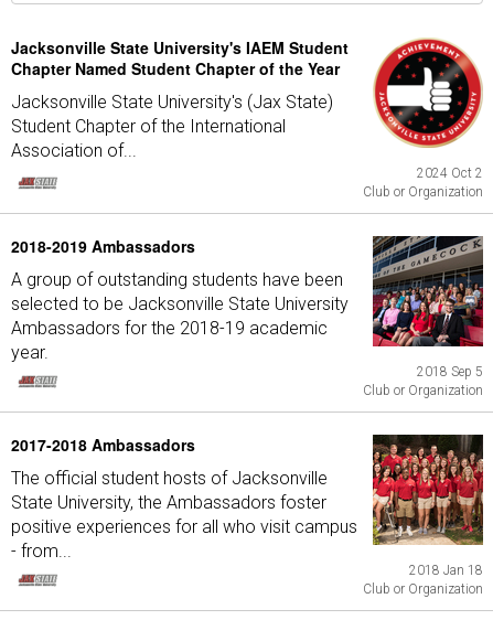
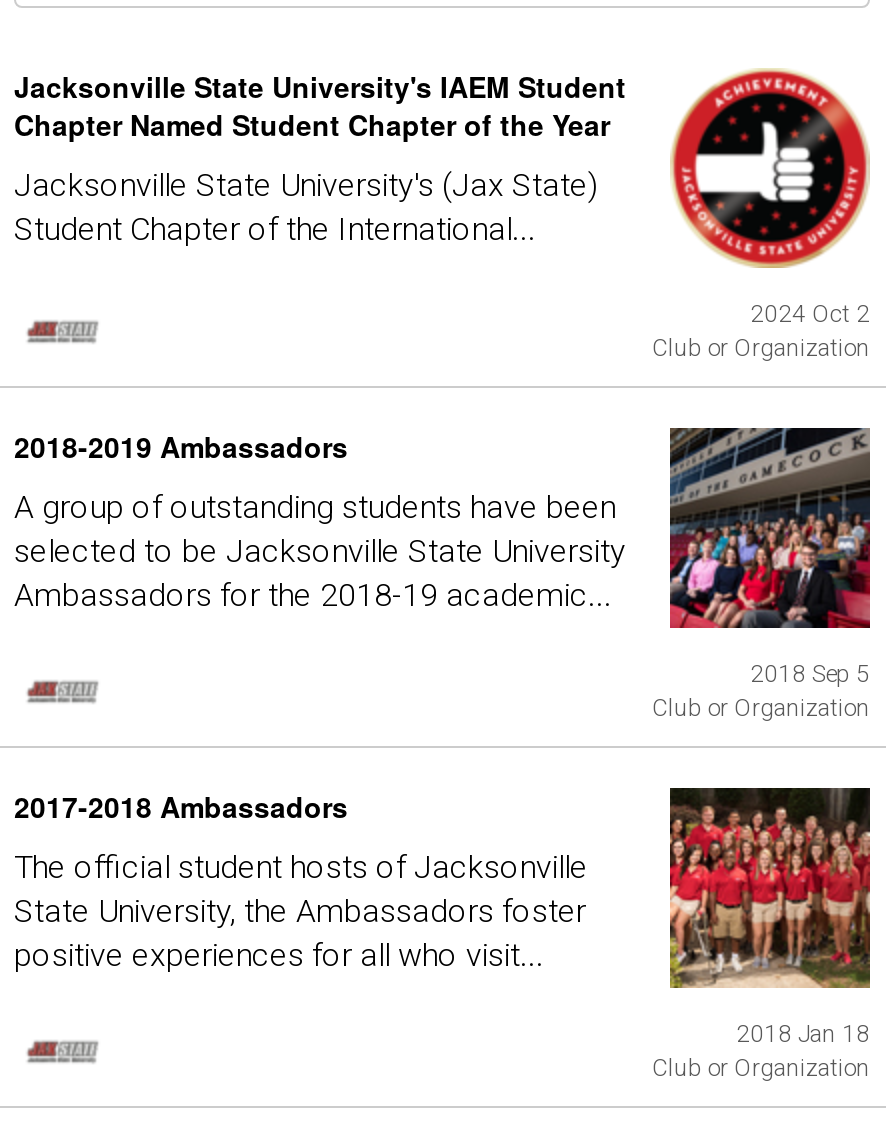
- Student Chapter of the International
- Association of...
+ Student Chapter of the International...

- Ambassadors for the 2018-19 academic
- year.
+ Ambassadors for the 2018-19 academic...

- positive experiences for all who visit campus
- - from...
+ positive experiences for all who visit...
